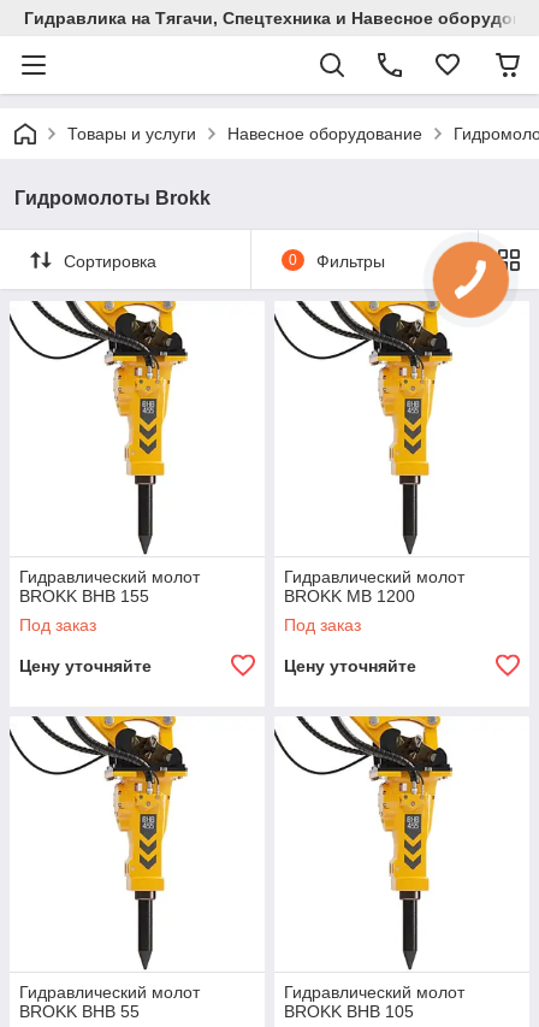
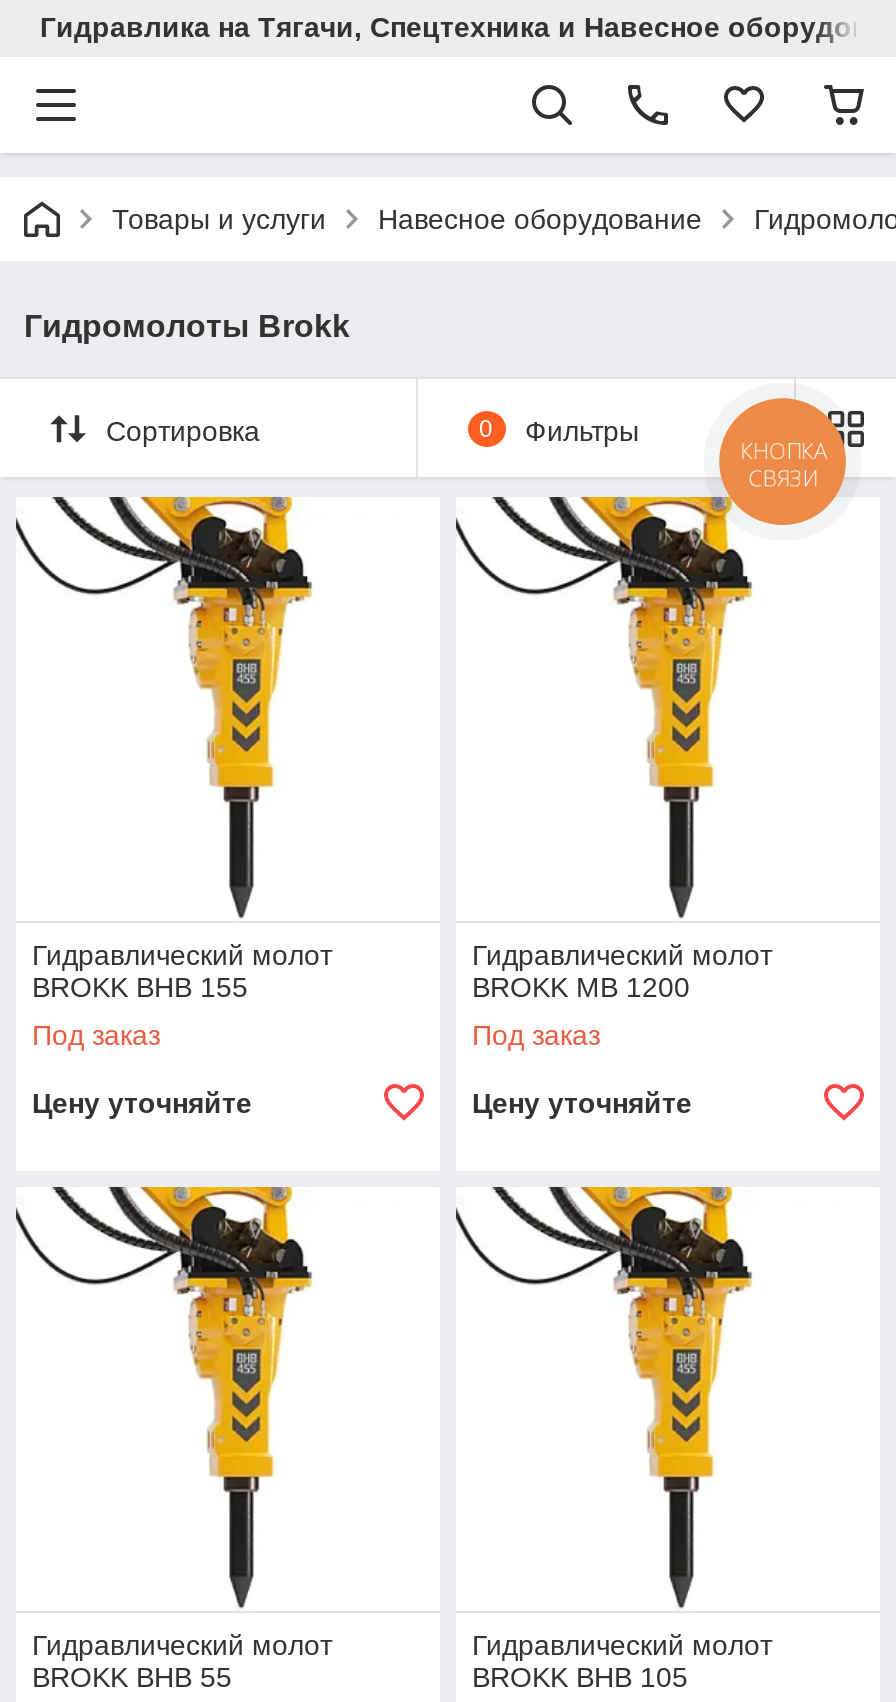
+ КНОПКА
+ СВЯЗИ
